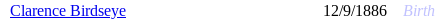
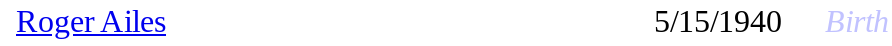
- Clarence Birdseye
- 12/9/1886
+ Roger Ailes
+ 5/15/1940
